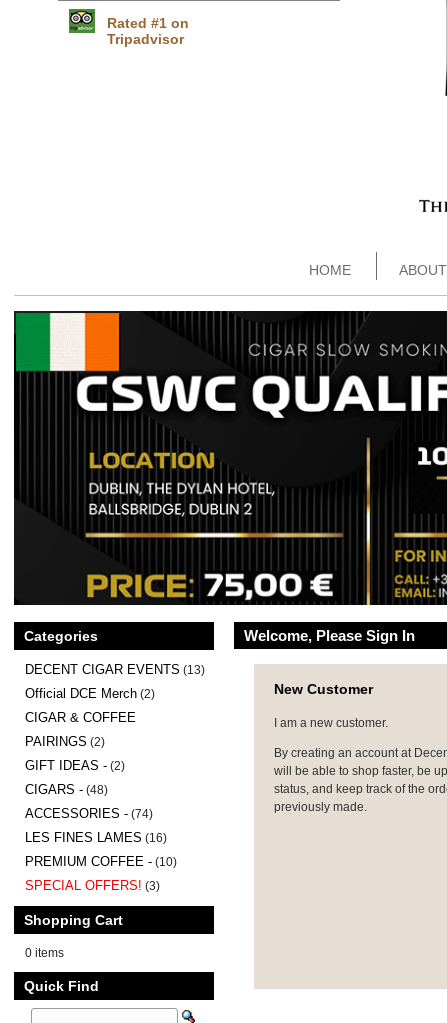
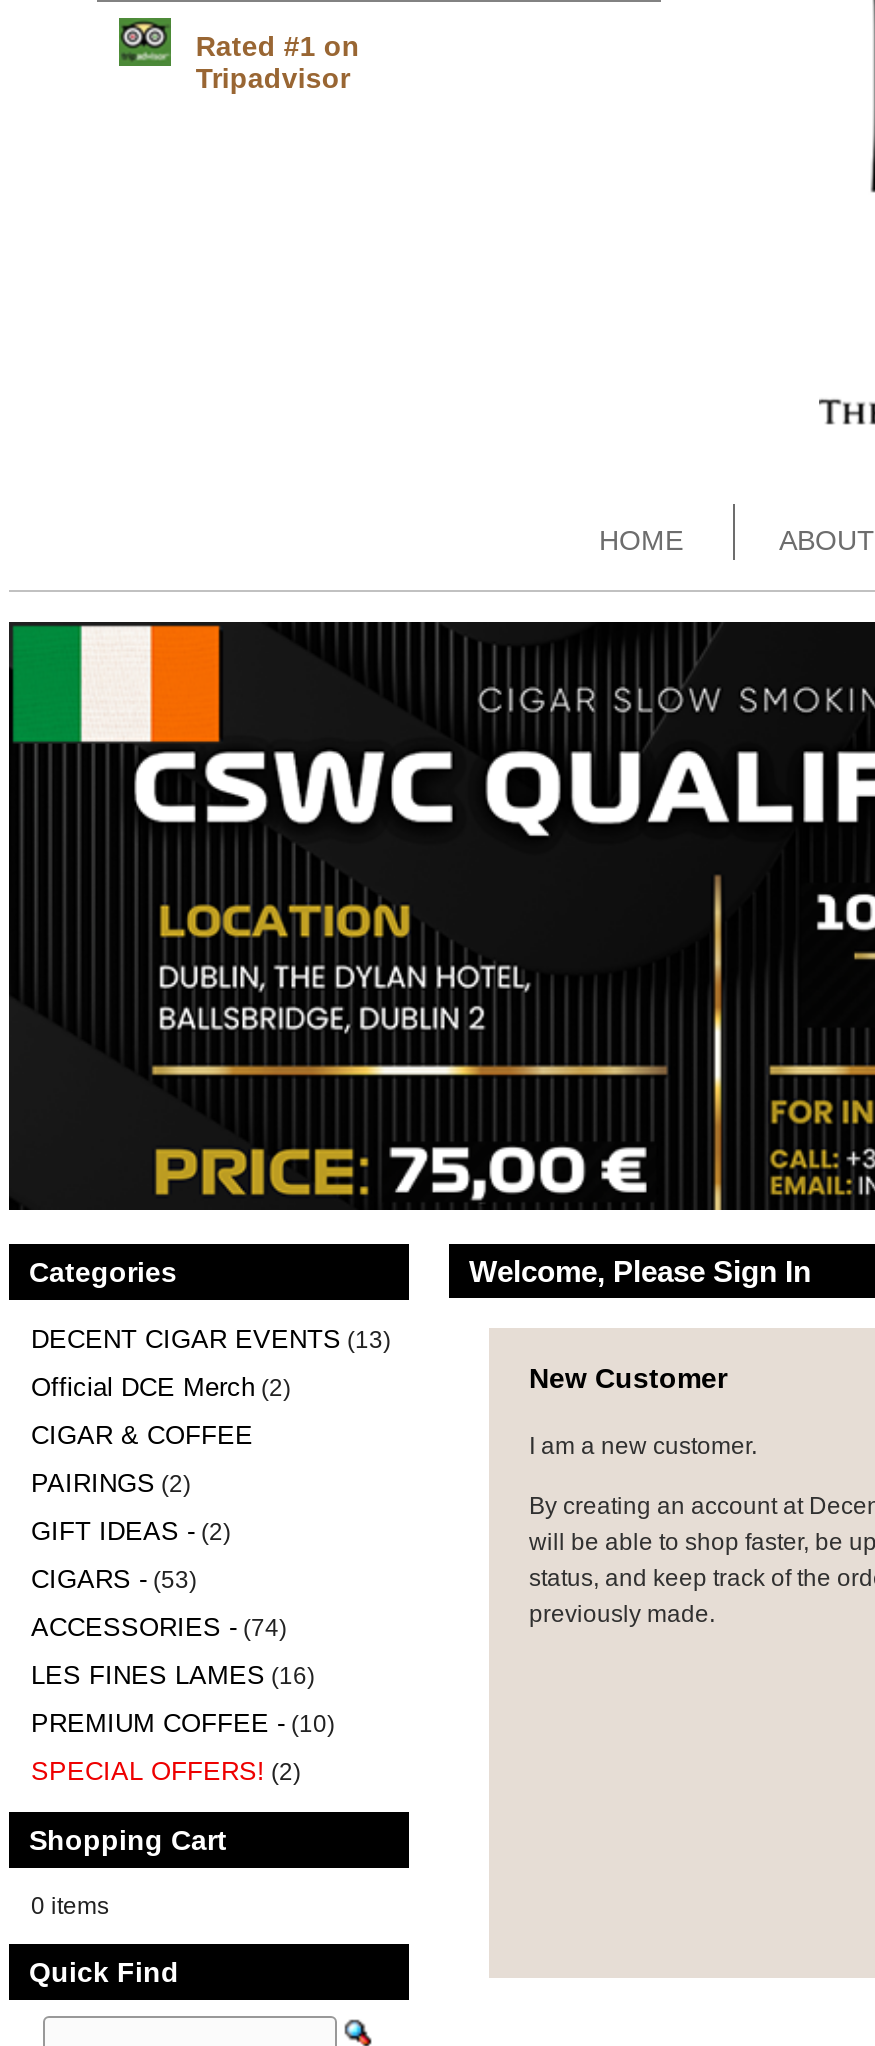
- CIGARS - (48)
+ CIGARS - (53)

- SPECIAL OFFERS! (3)
+ SPECIAL OFFERS! (2)
